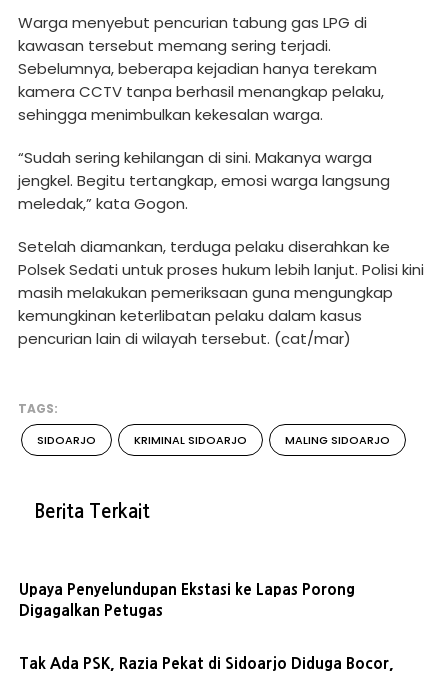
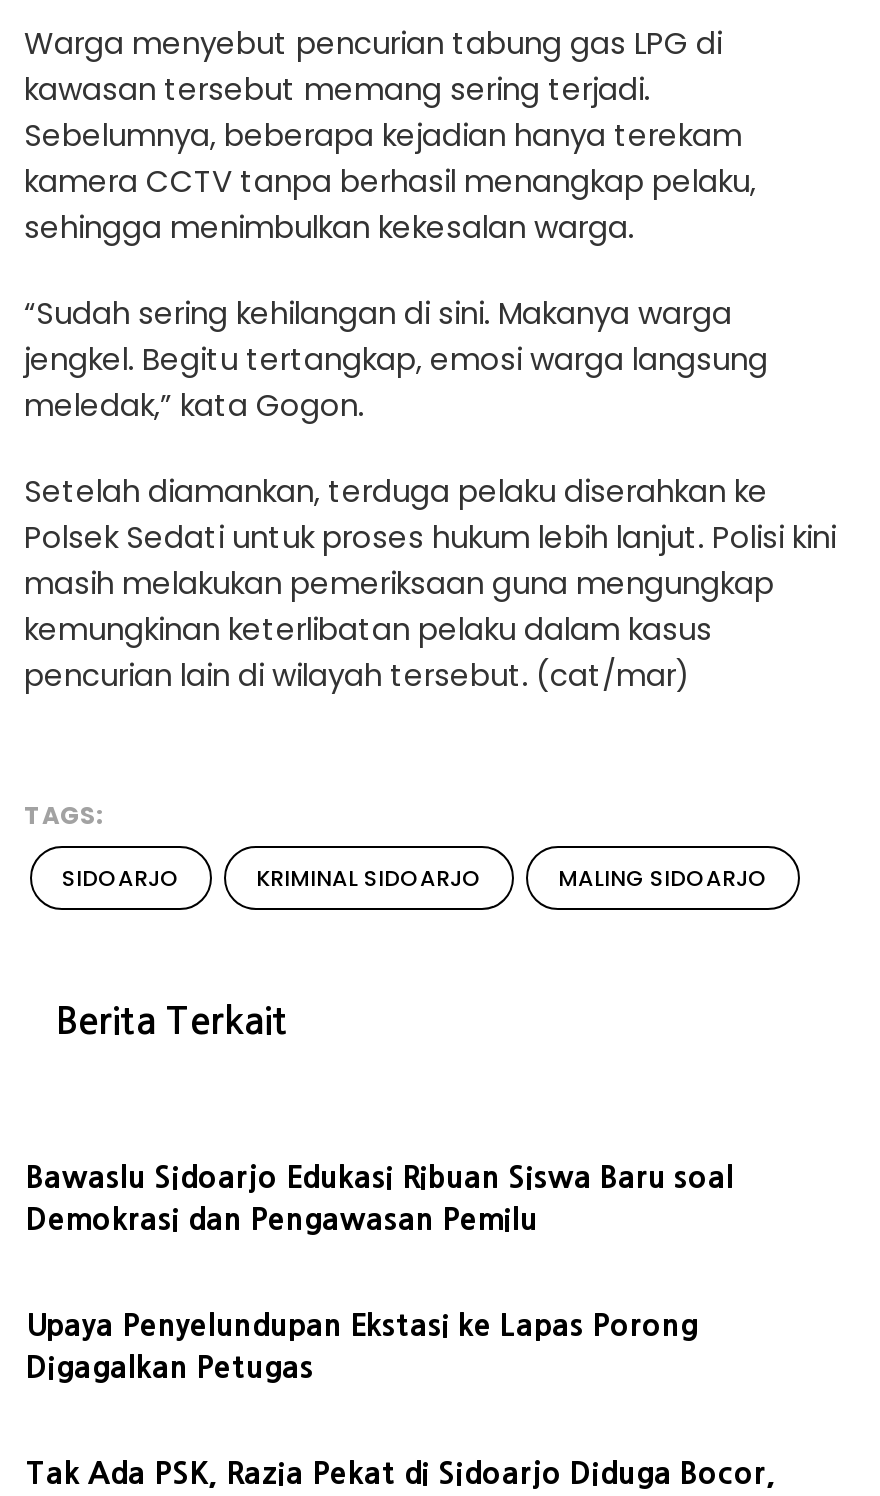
+ Bawaslu Sidoarjo Edukasi Ribuan Siswa Baru soal
+ Demokrasi dan Pengawasan Pemilu
